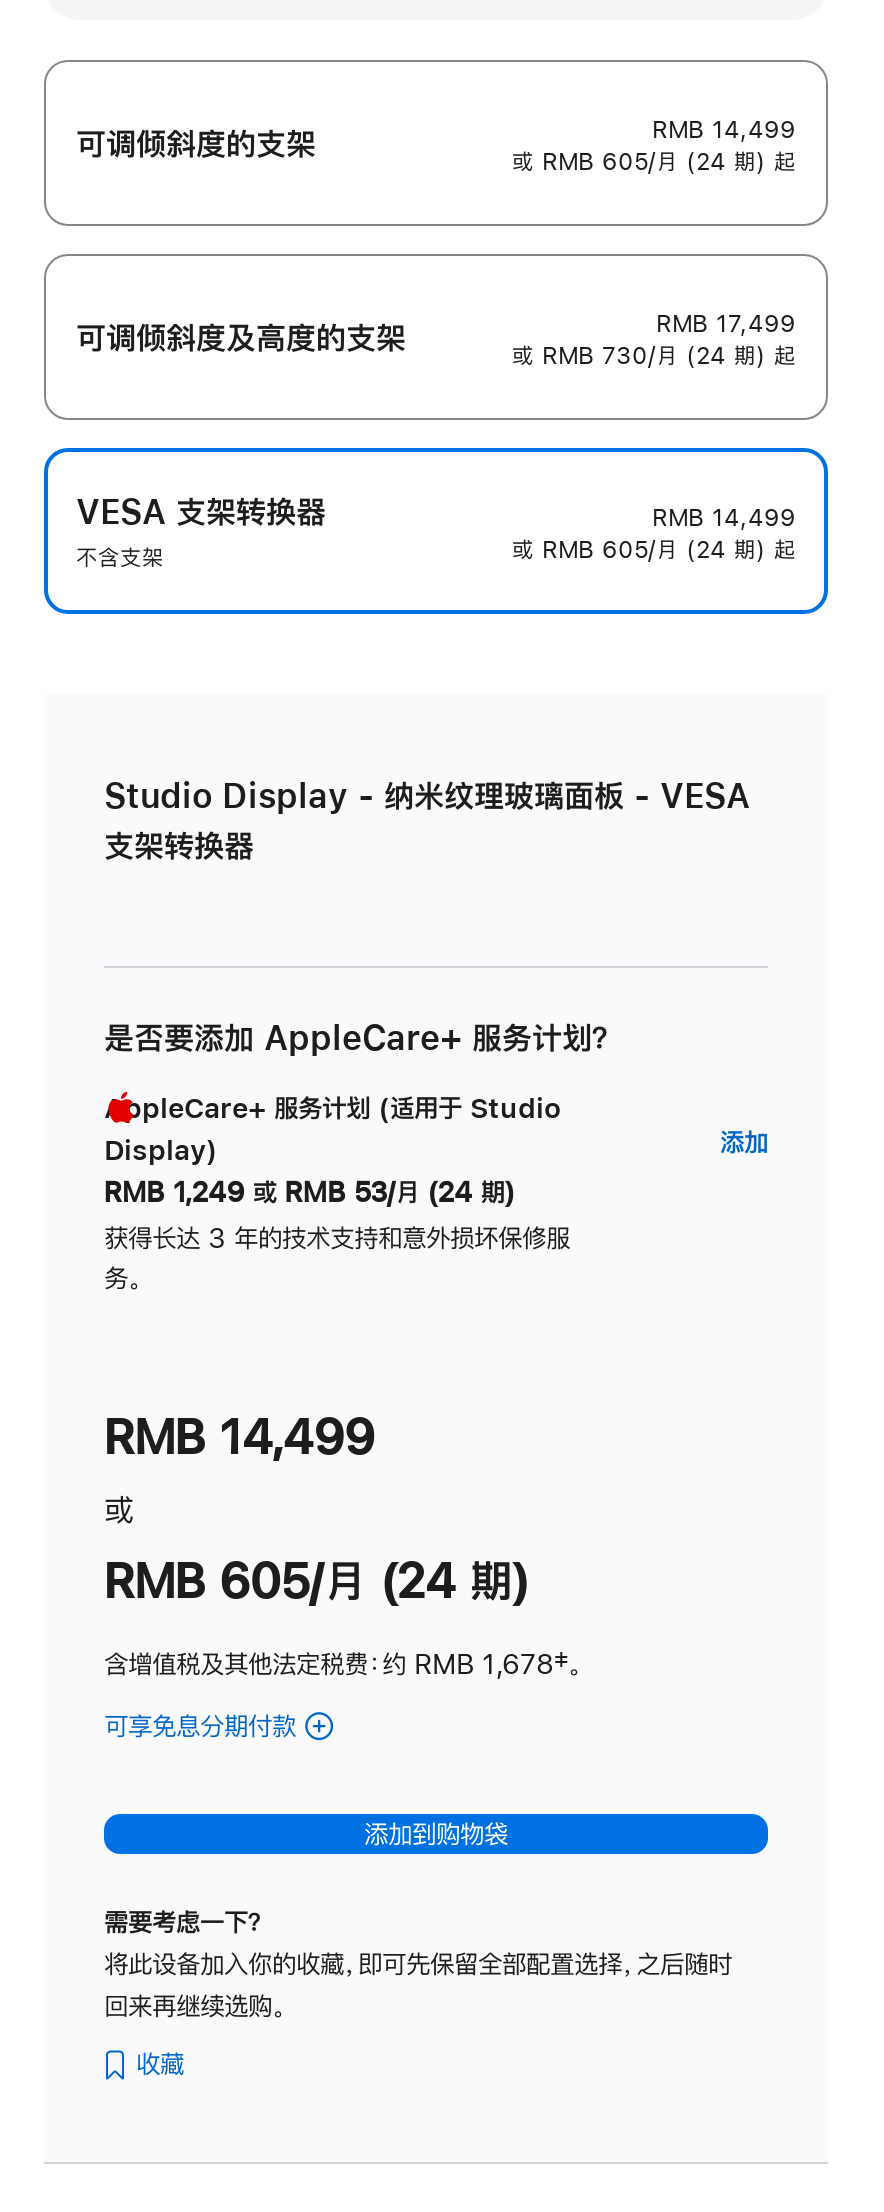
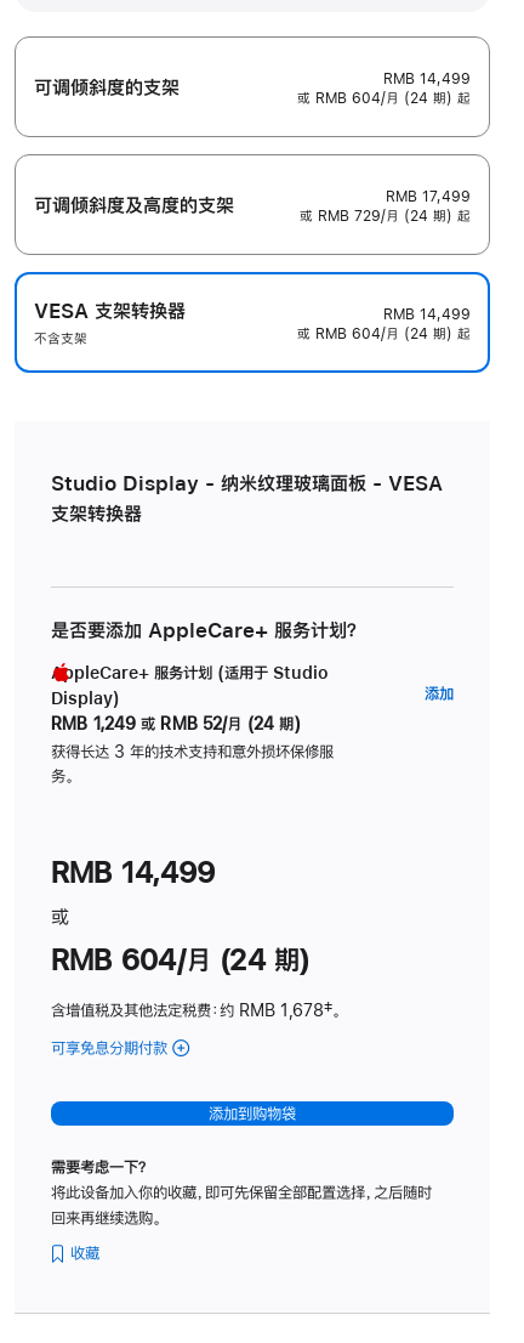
- 或 RMB 605/月 (24 期) 起
+ 或 RMB 604/月 (24 期) 起

- 或 RMB 730/月 (24 期) 起
+ 或 RMB 729/月 (24 期) 起

- 或 RMB 605/月 (24 期) 起
+ 或 RMB 604/月 (24 期) 起

- RMB 1,249 或 RMB 53/月 (24 期)
+ RMB 1,249 或 RMB 52/月 (24 期)

- RMB 605/月 (24 期)
+ RMB 604/月 (24 期)
